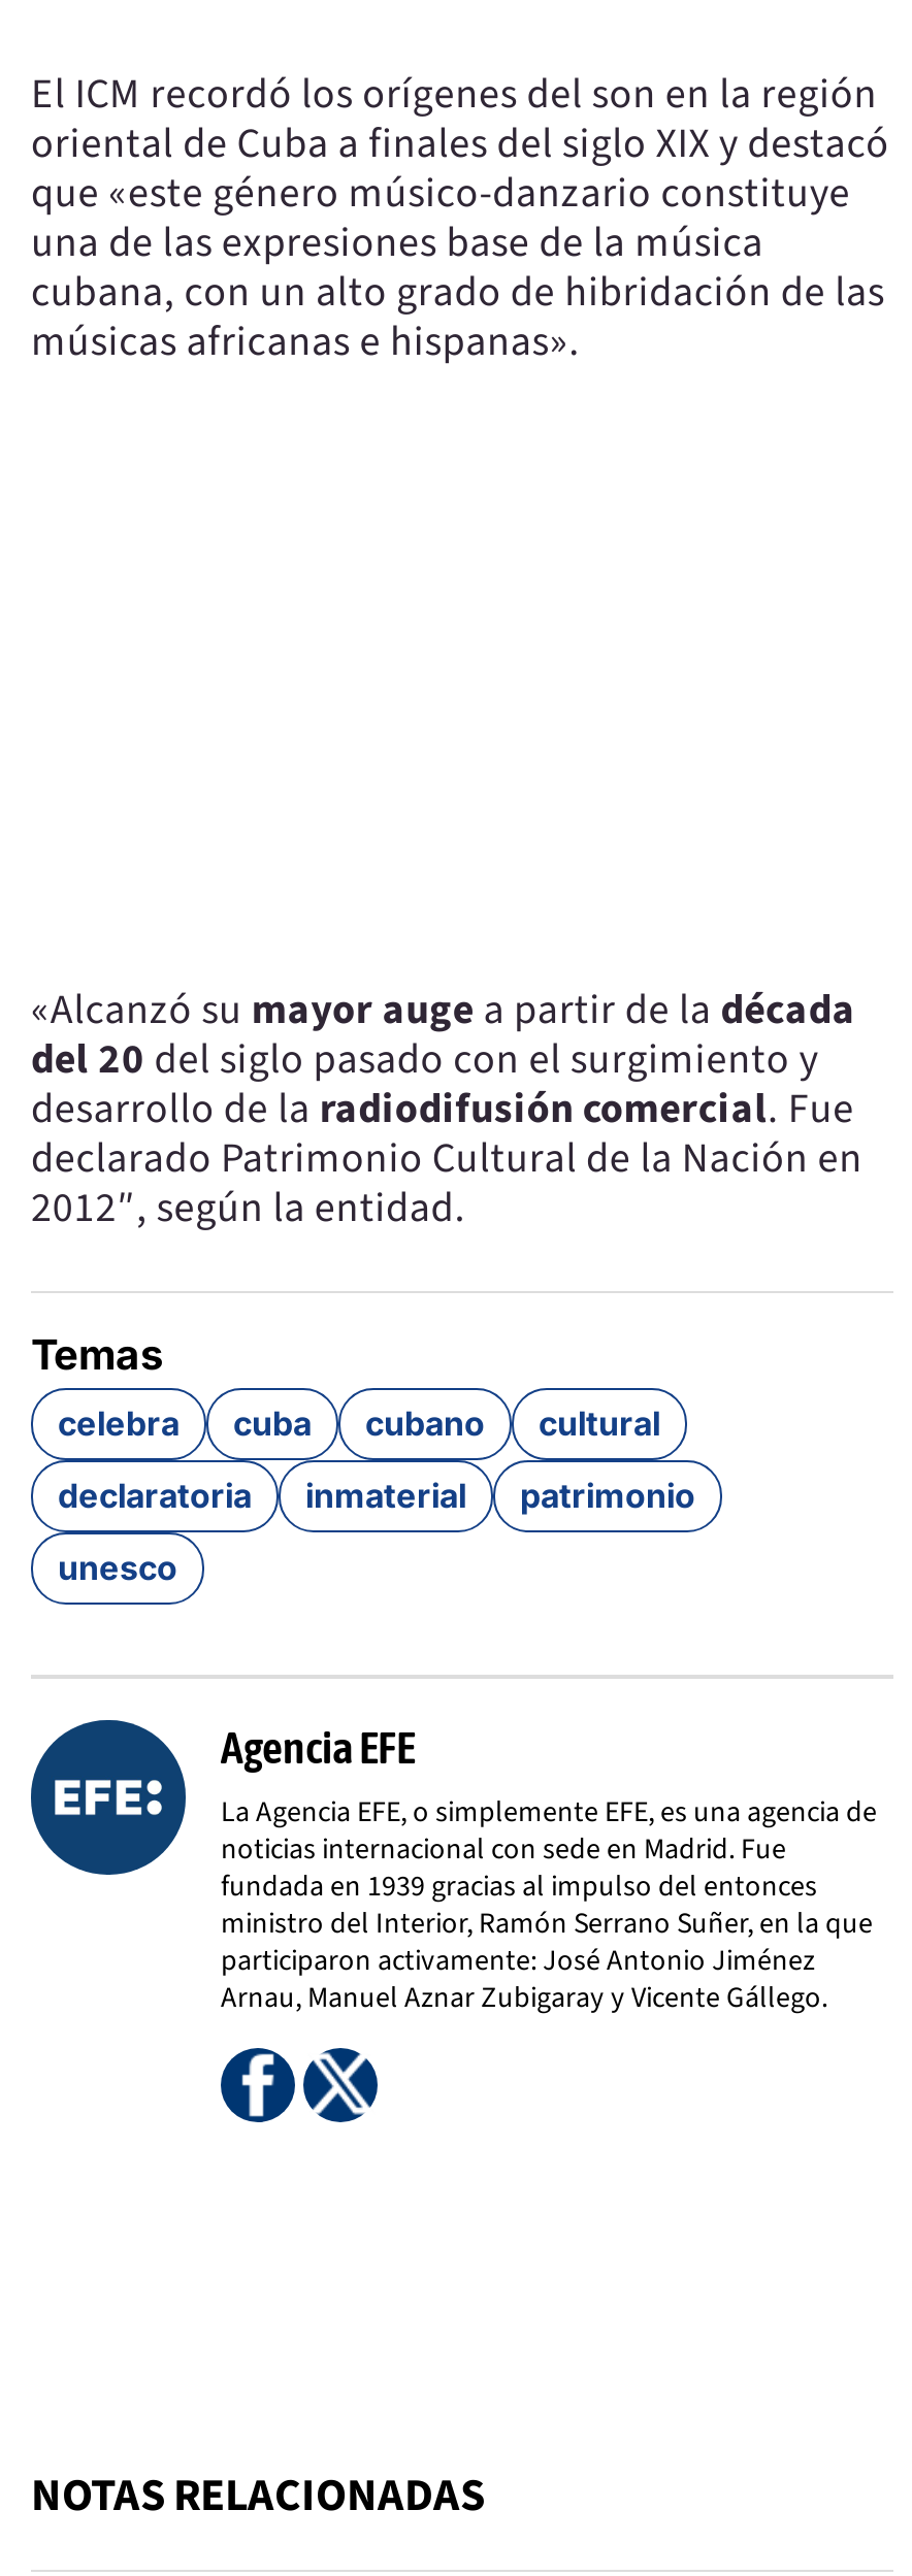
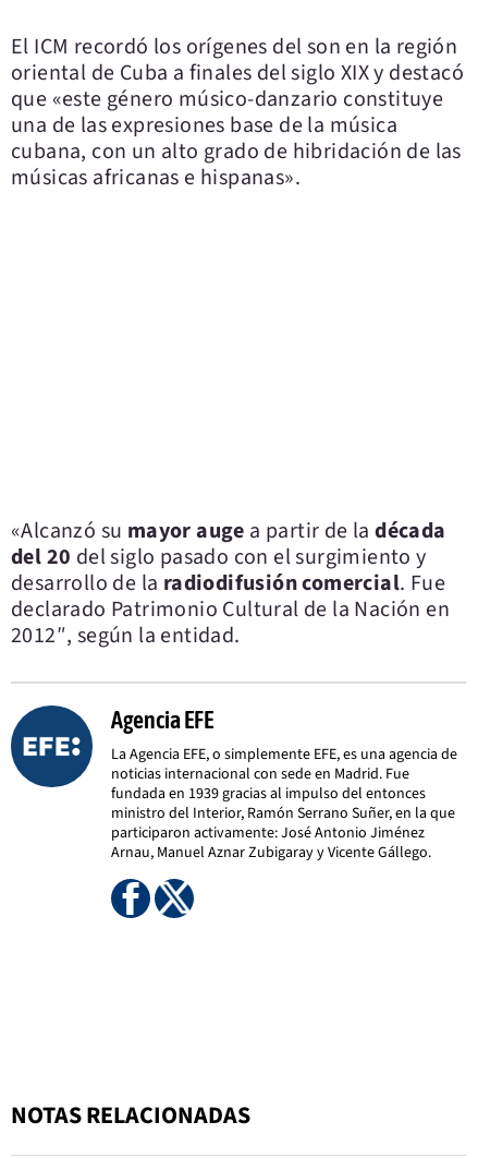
- Temas
- celebra
- cuba
- cubano
- cultural
- declaratoria
- inmaterial
- patrimonio
- unesco
